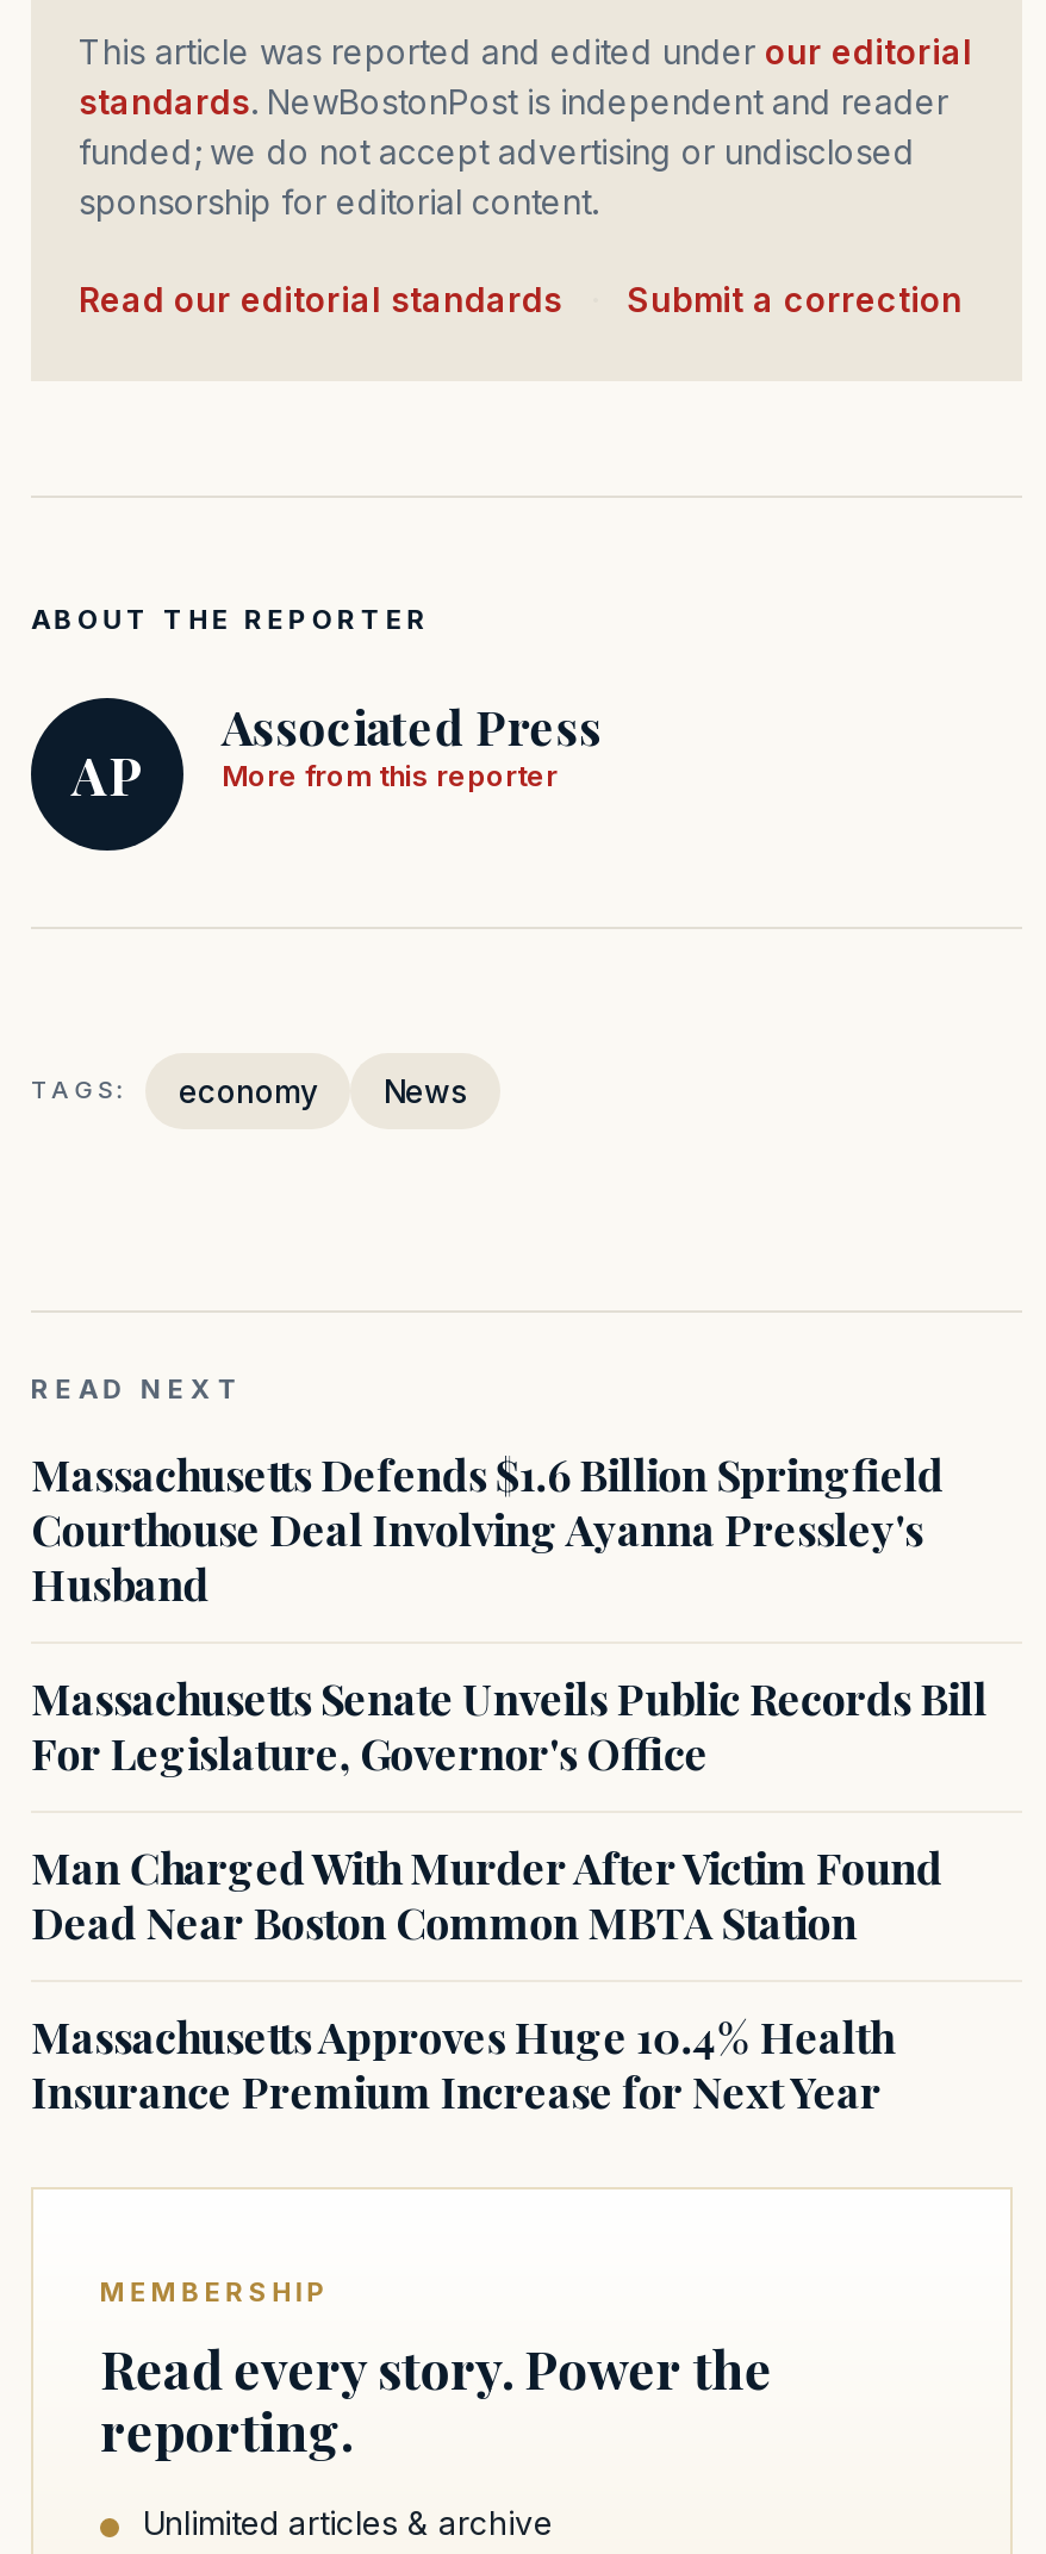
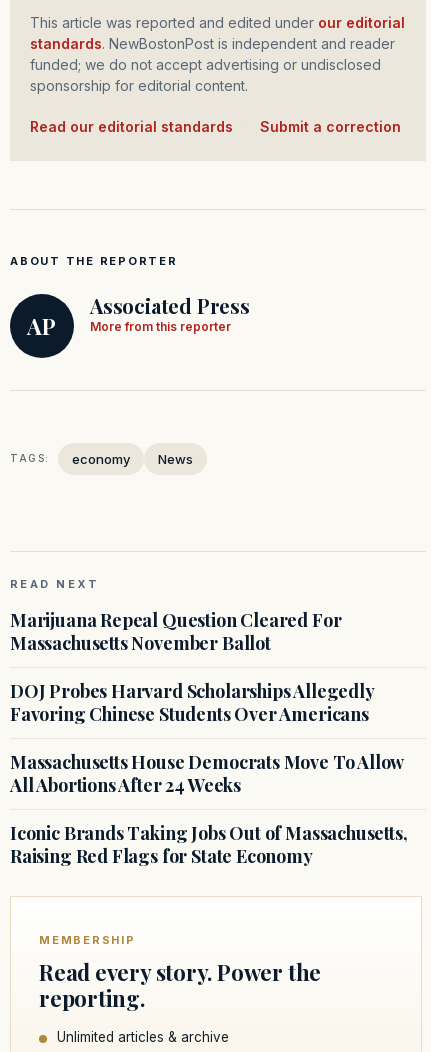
- Massachusetts Defends $1.6 Billion Springfield
- Courthouse Deal Involving Ayanna Pressley's
- Husband
+ Marijuana Repeal Question Cleared For
+ Massachusetts November Ballot

- Massachusetts Senate Unveils Public Records Bill
- For Legislature, Governor's Office
+ DOJ Probes Harvard Scholarships Allegedly
+ Favoring Chinese Students Over Americans

- Man Charged With Murder After Victim Found
- Dead Near Boston Common MBTA Station
+ Massachusetts House Democrats Move To Allow
+ All Abortions After 24 Weeks

- Massachusetts Approves Huge 10.4% Health
- Insurance Premium Increase for Next Year
+ Iconic Brands Taking Jobs Out of Massachusetts,
+ Raising Red Flags for State Economy
